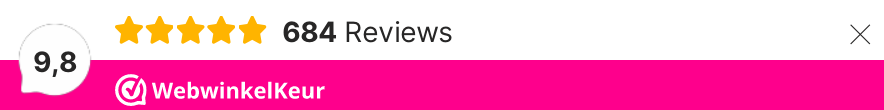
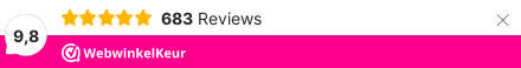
- 684 Reviews
+ 683 Reviews
